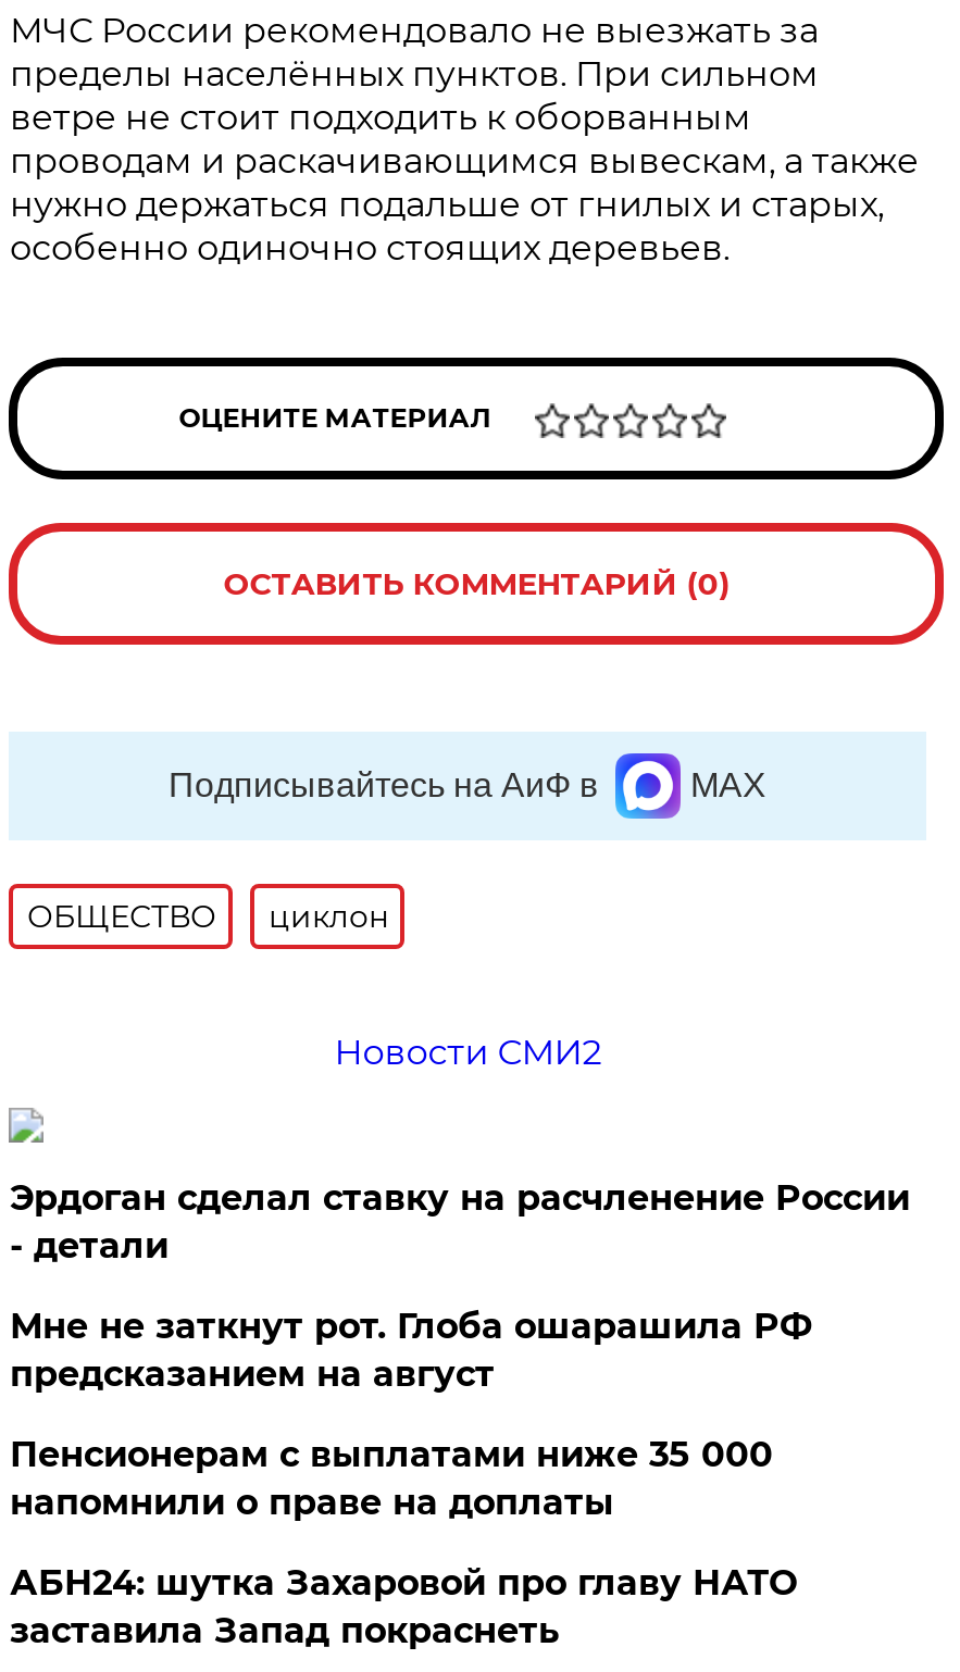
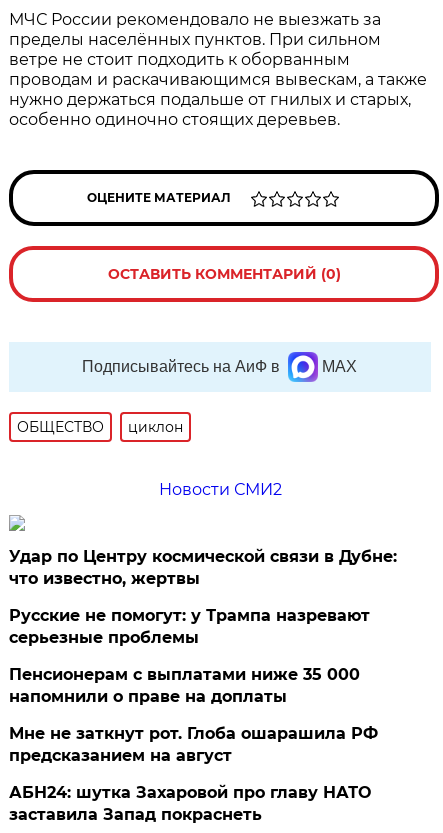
+ Русские не помогут: у Трампа назревают
+ серьезные проблемы

- Эрдоган сделал ставку на расчленение России
- - детали
+ Удар по Центру космической связи в Дубне:
+ что известно, жертвы

moved down: Мне не заткнут рот. Глоба ошарашила РФ | предсказанием на август
